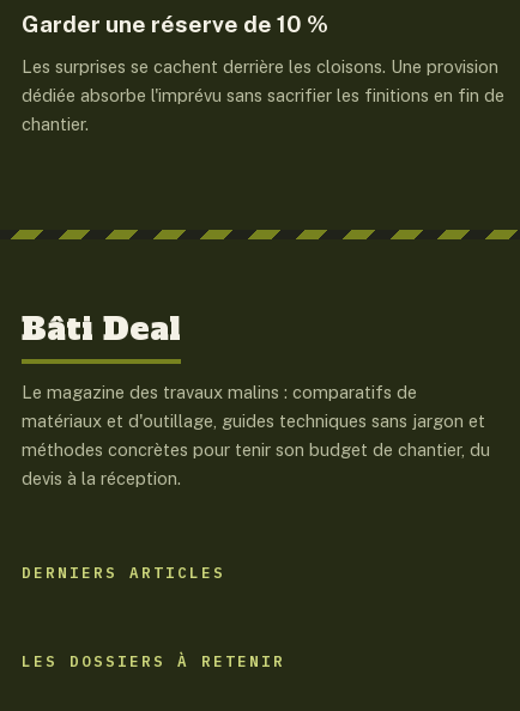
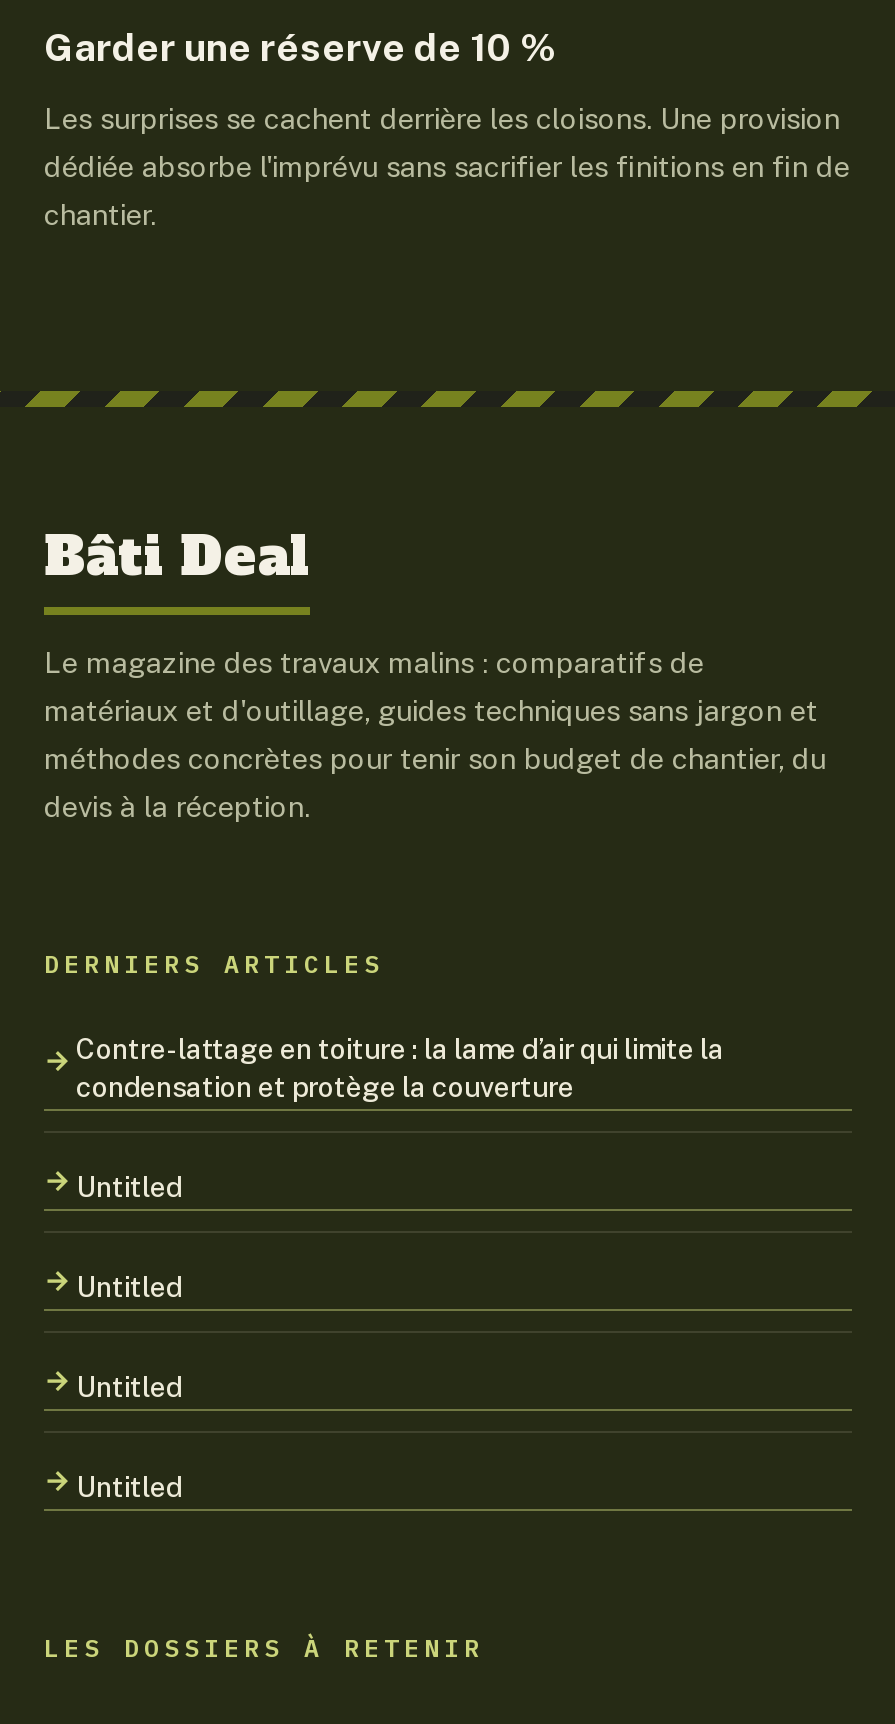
+ Contre-lattage en toiture : la lame d’air qui limite la
+ condensation et protège la couverture
+ Untitled
+ Untitled
+ Untitled
+ Untitled
